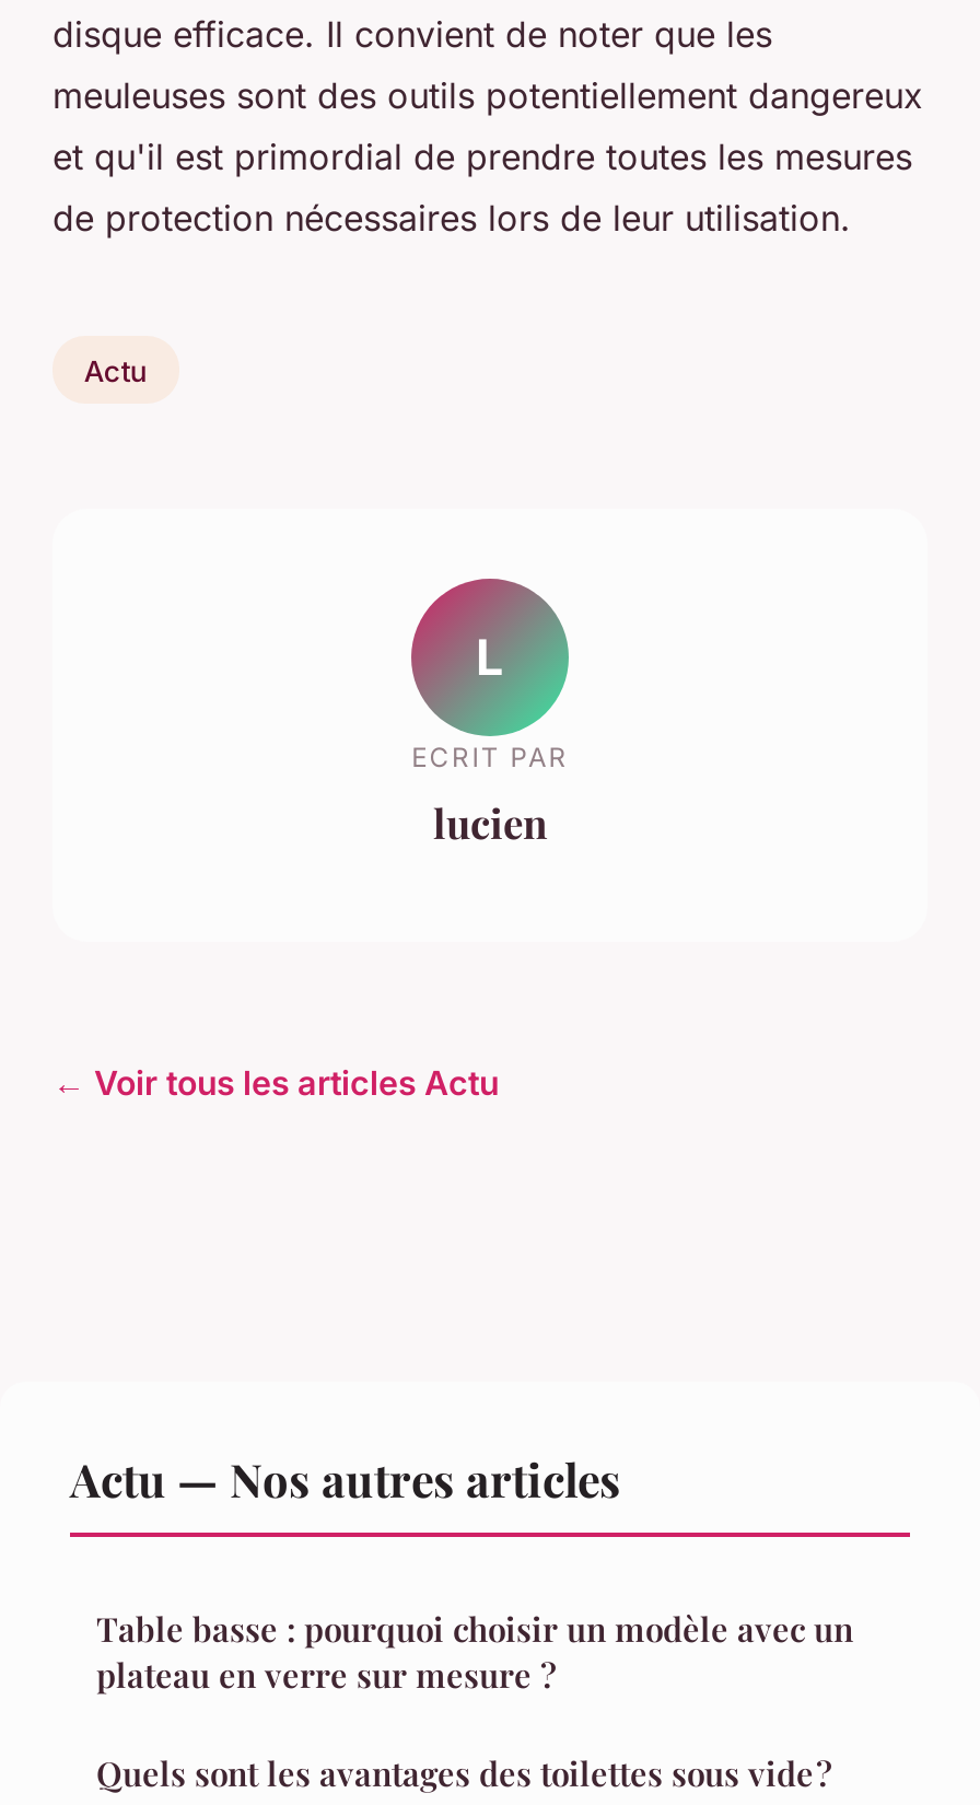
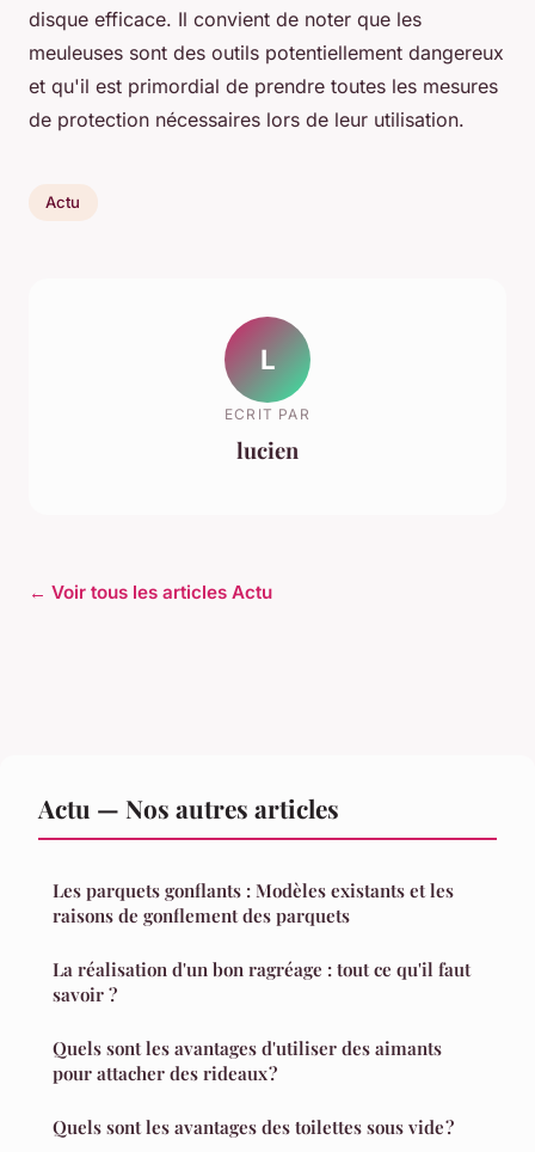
- Table basse : pourquoi choisir un modèle avec un
- plateau en verre sur mesure ?
+ Les parquets gonflants : Modèles existants et les
+ raisons de gonflement des parquets
+ La réalisation d'un bon ragréage : tout ce qu'il faut
+ savoir ?
+ Quels sont les avantages d'utiliser des aimants
+ pour attacher des rideaux ?
